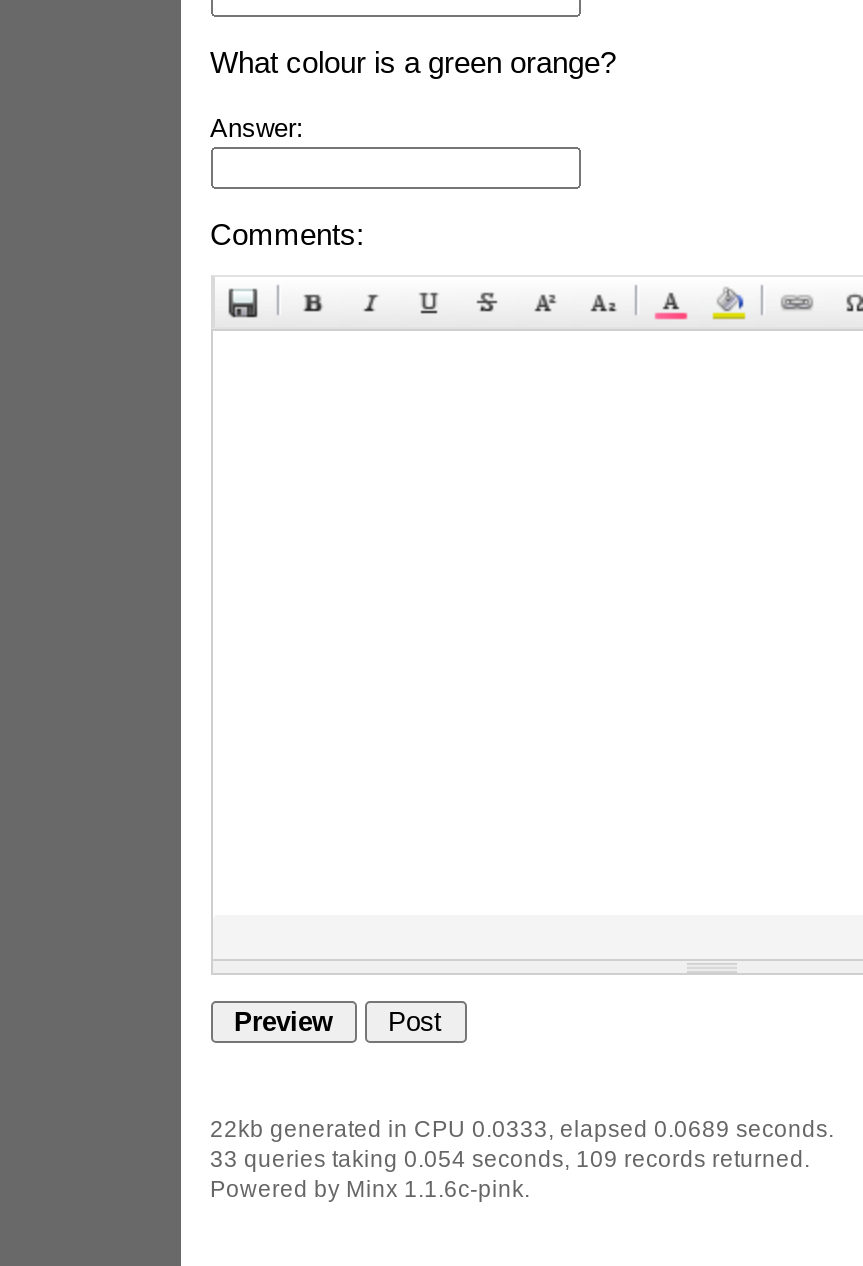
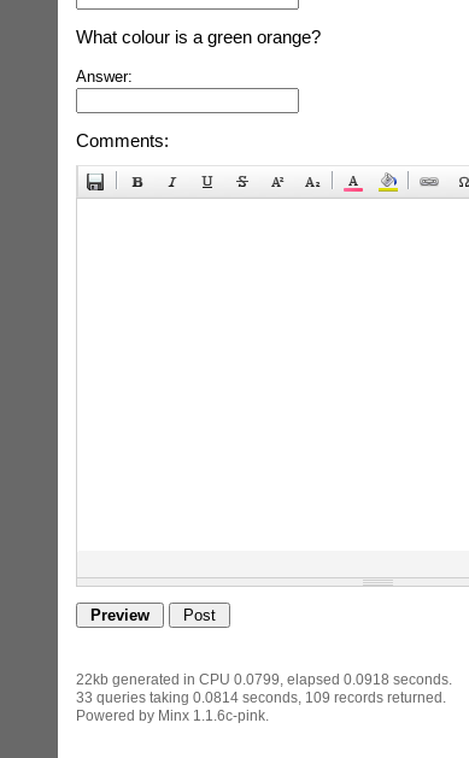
- 22kb generated in CPU 0.0333, elapsed 0.0689 seconds.
+ 22kb generated in CPU 0.0799, elapsed 0.0918 seconds.

- 33 queries taking 0.054 seconds, 109 records returned.
+ 33 queries taking 0.0814 seconds, 109 records returned.
